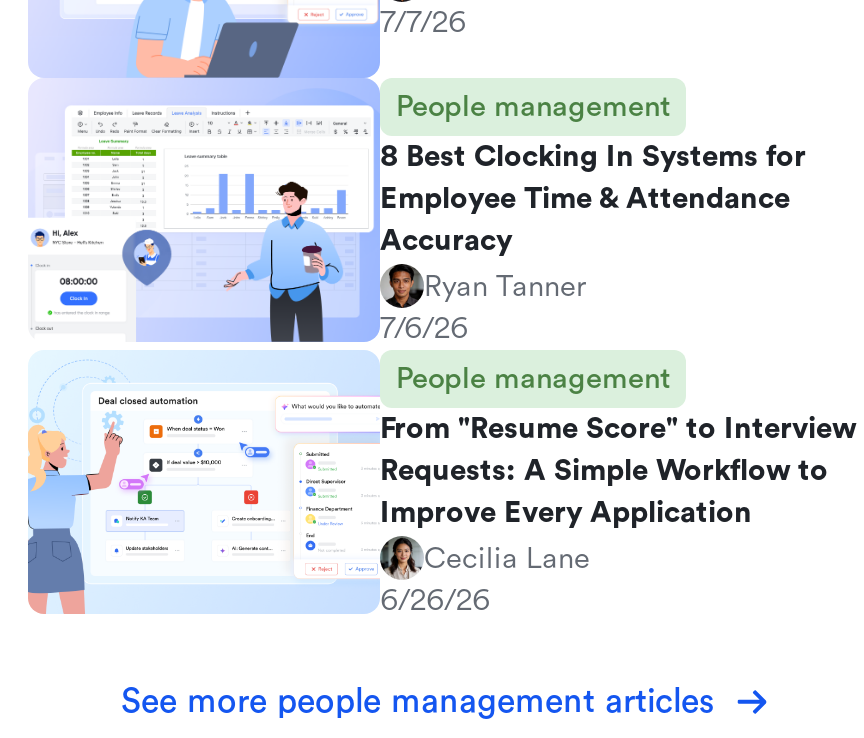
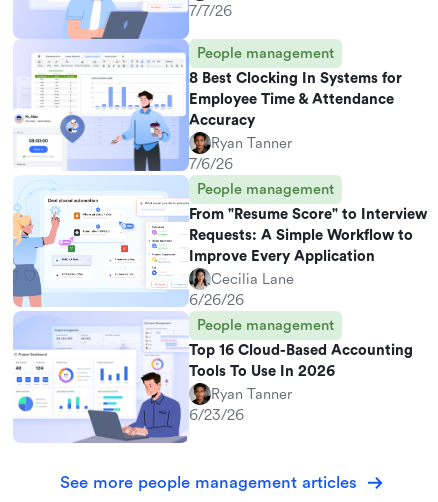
+ [image]
+ People management
+ Top 16 Cloud-Based Accounting
+ Tools To Use In 2026
+ Ryan Tanner
+ 6/23/26
